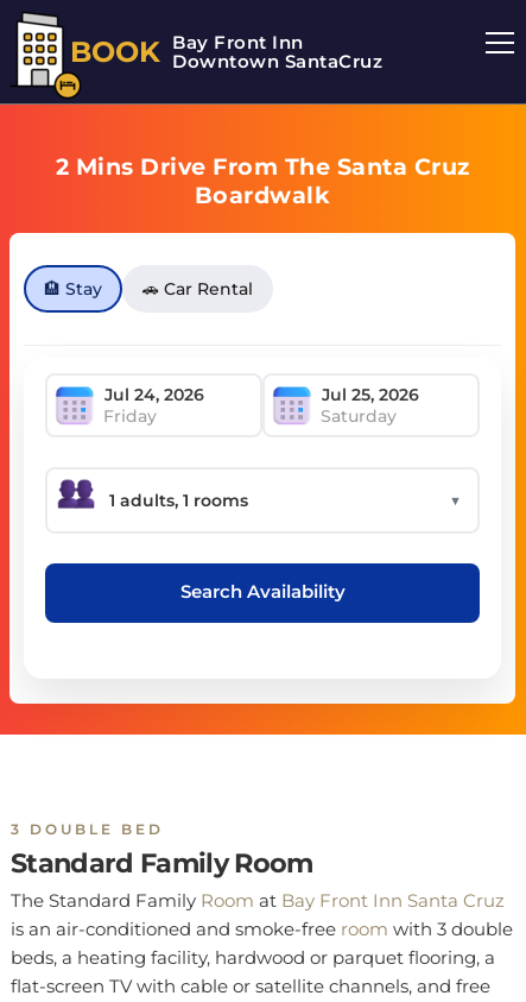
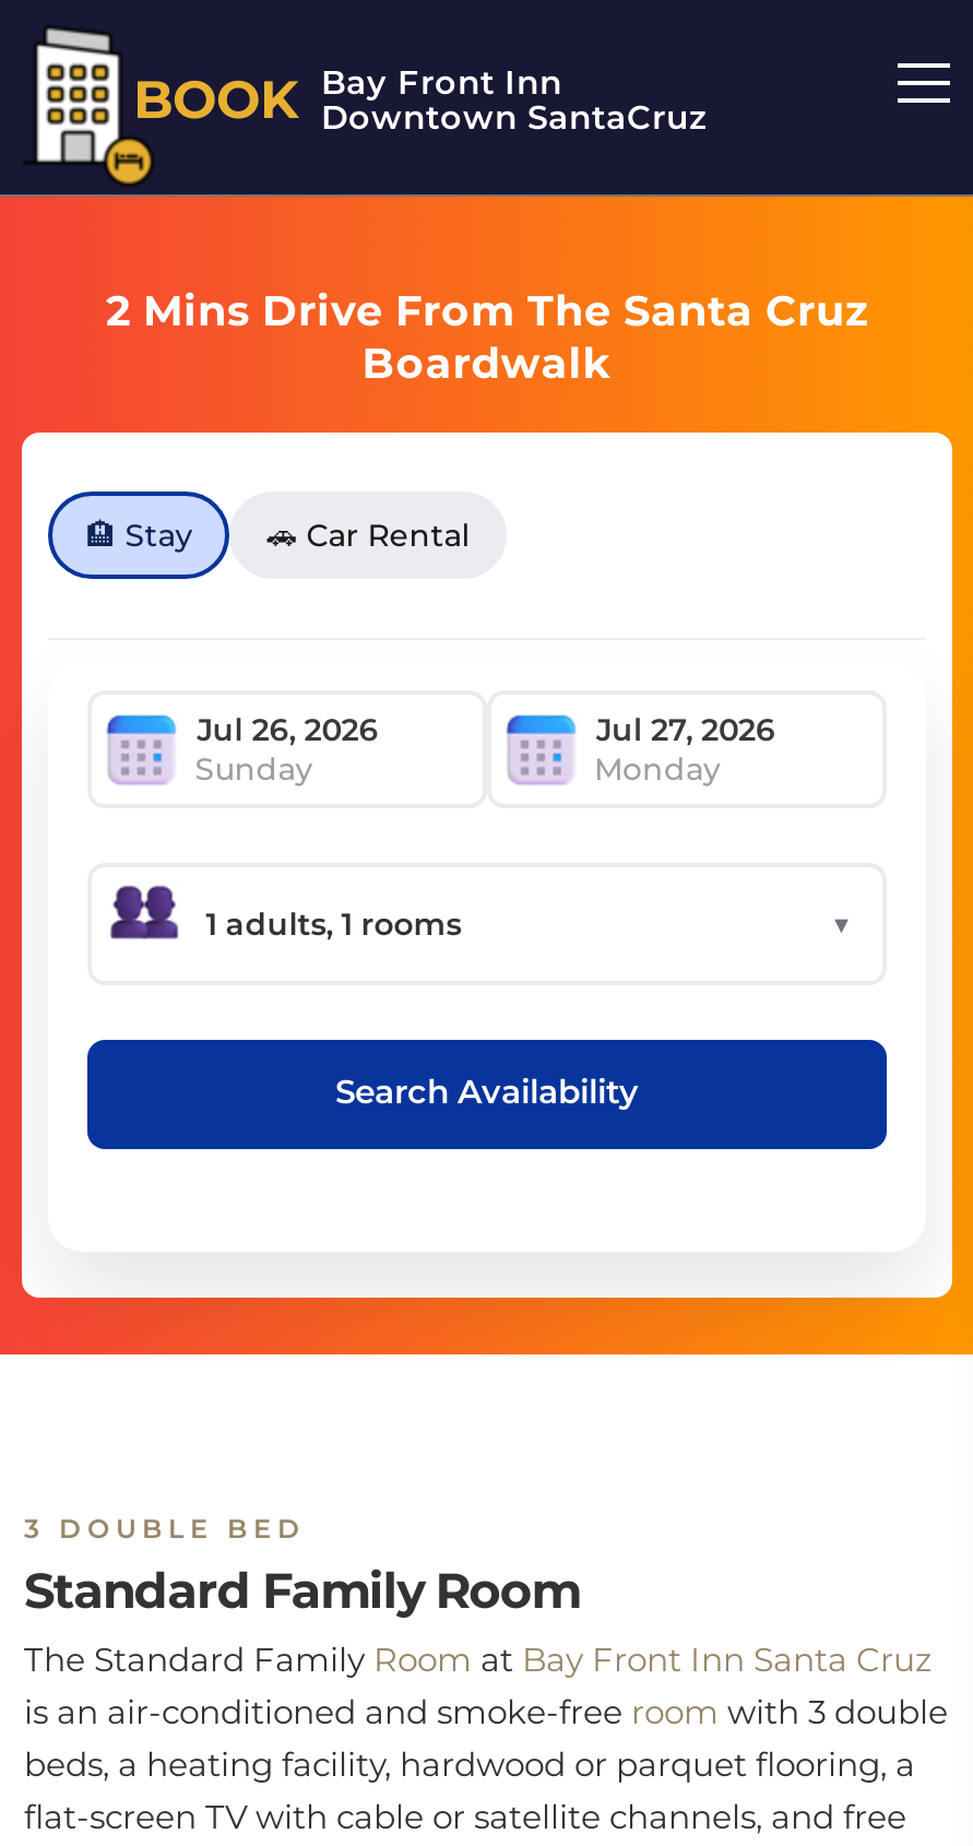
- Friday
- Saturday
+ Sunday
+ Monday
